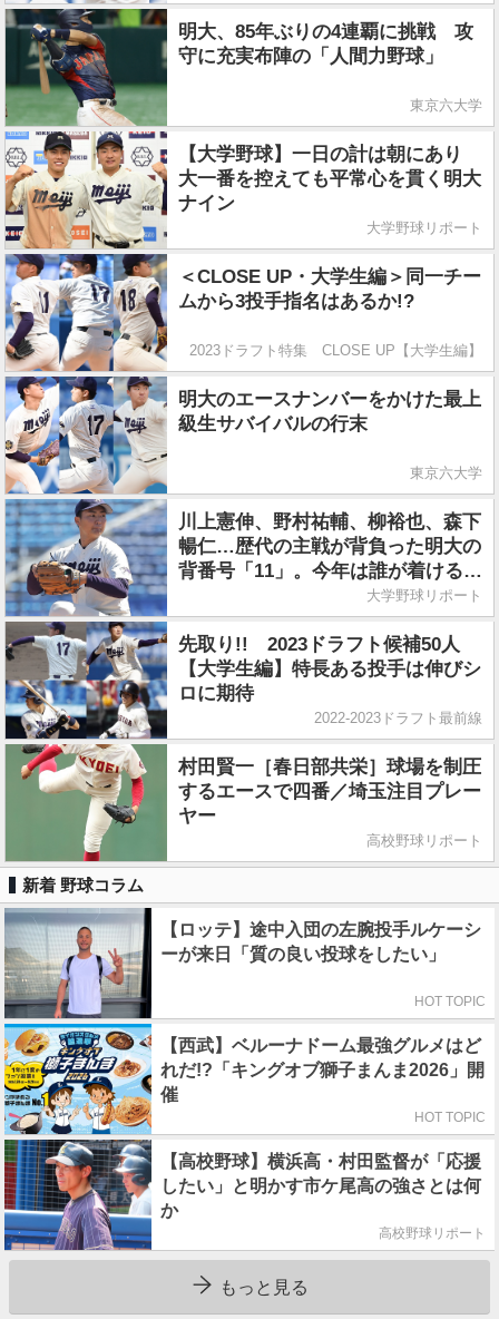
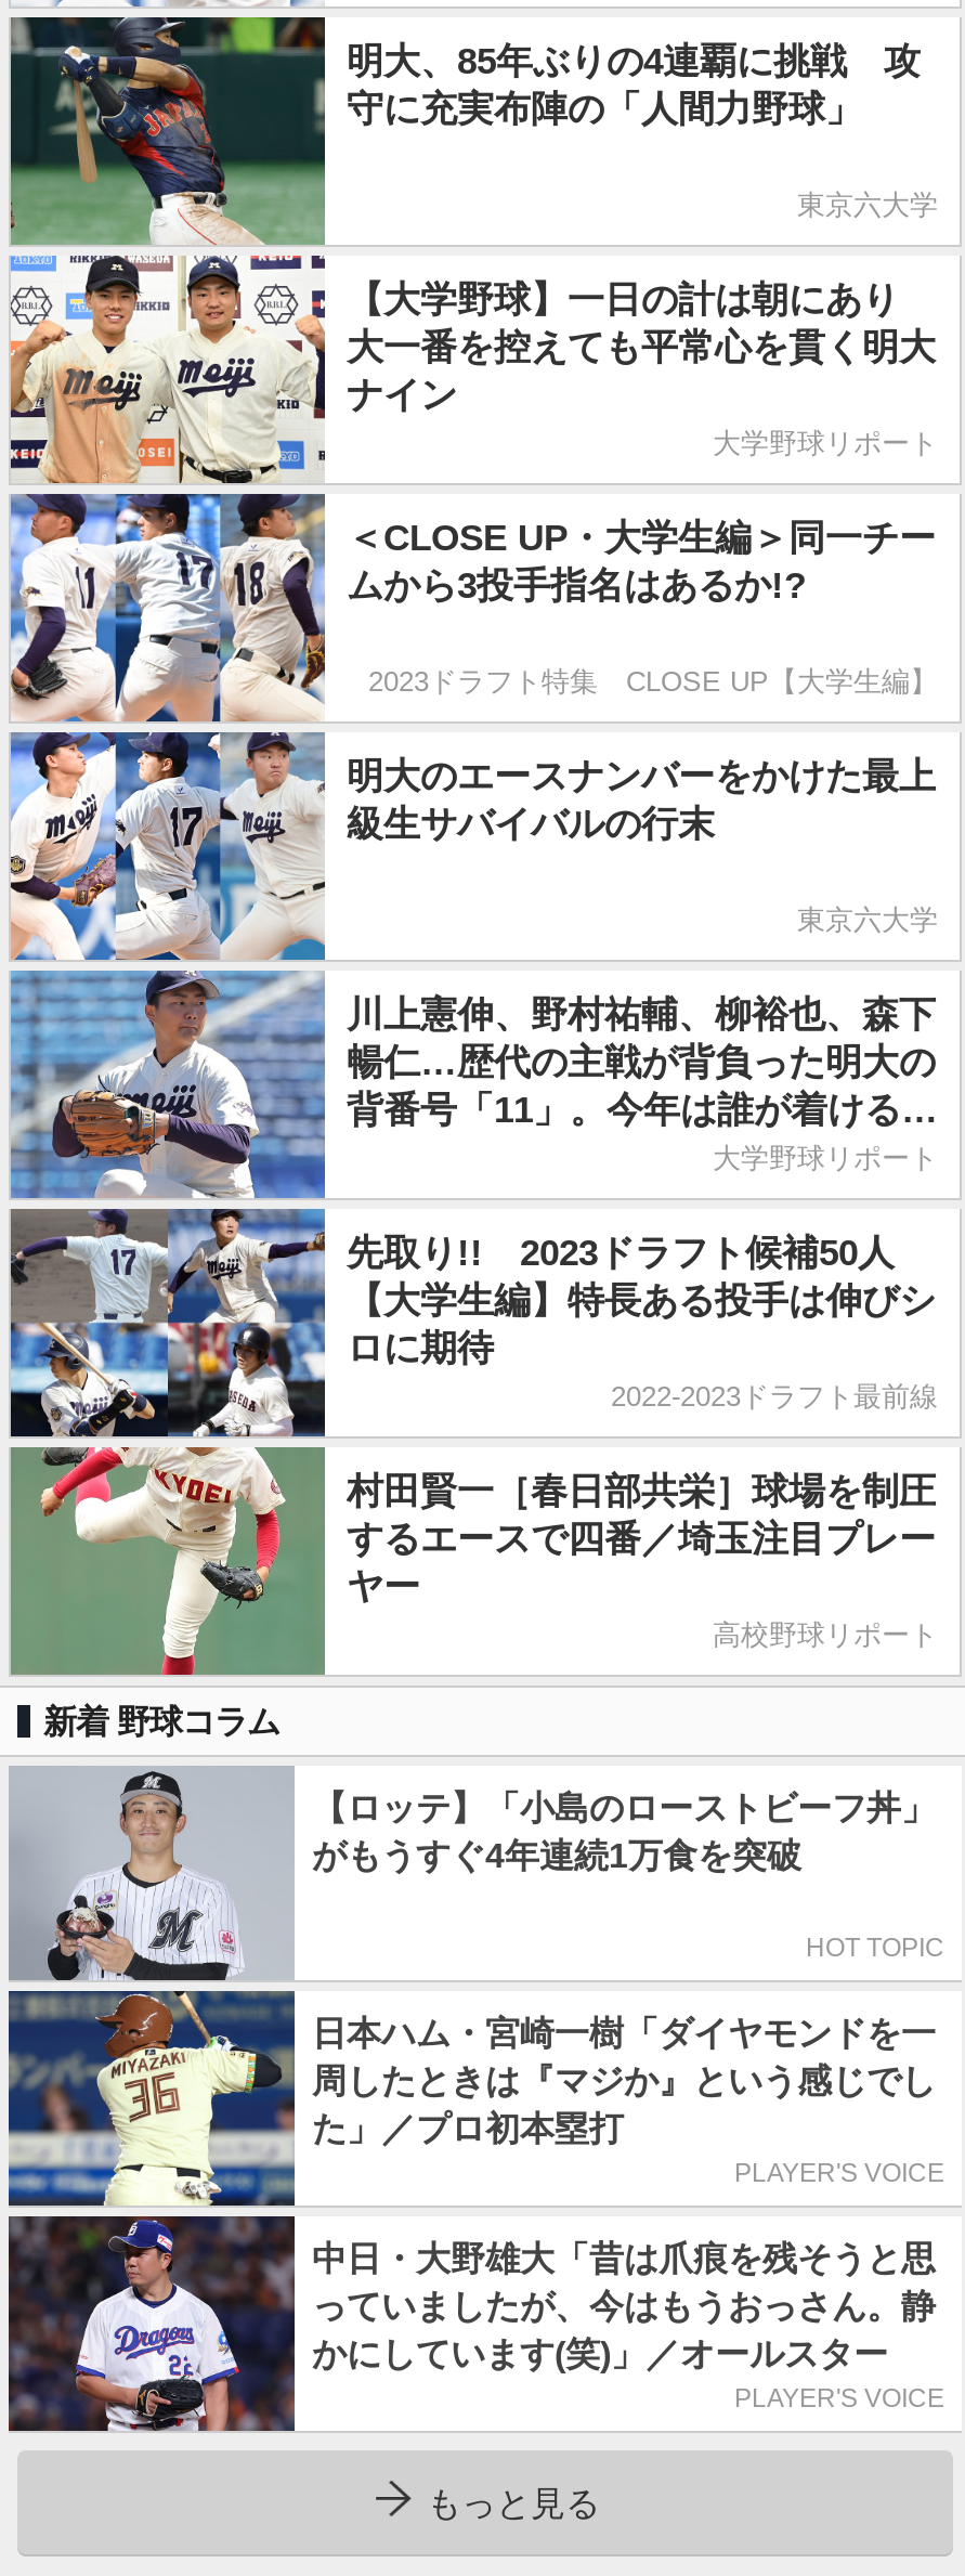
- [image]
- 【ロッテ】途中入団の左腕投手ルケーシ
- ーが来日「質の良い投球をしたい」
+ [image]
+ 【ロッテ】「小島のローストビーフ丼」
+ がもうすぐ4年連続1万食を突破

- 【西武】ベルーナドーム最強グルメはど
- れだ!?「キングオブ獅子まんま2026」開
- 催
- HOT TOPIC
+ 日本ハム・宮崎一樹「ダイヤモンドを一
+ 周したときは『マジか』という感じでし
+ た」／プロ初本塁打
+ PLAYER'S VOICE

- 【高校野球】横浜高・村田監督が「応援
- したい」と明かす市ケ尾高の強さとは何
- か
- 高校野球リポート
+ 中日・大野雄大「昔は爪痕を残そうと思
+ っていましたが、今はもうおっさん。静
+ かにしています(笑)」／オールスター
+ PLAYER'S VOICE
